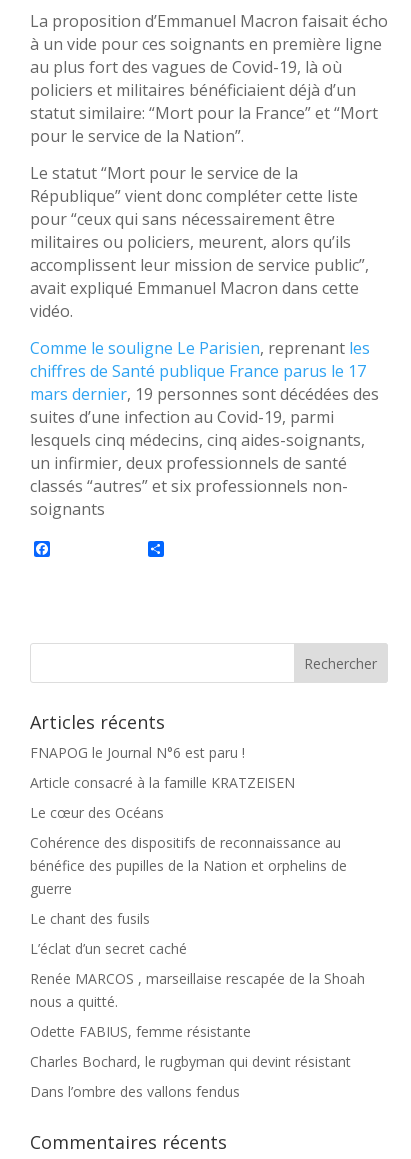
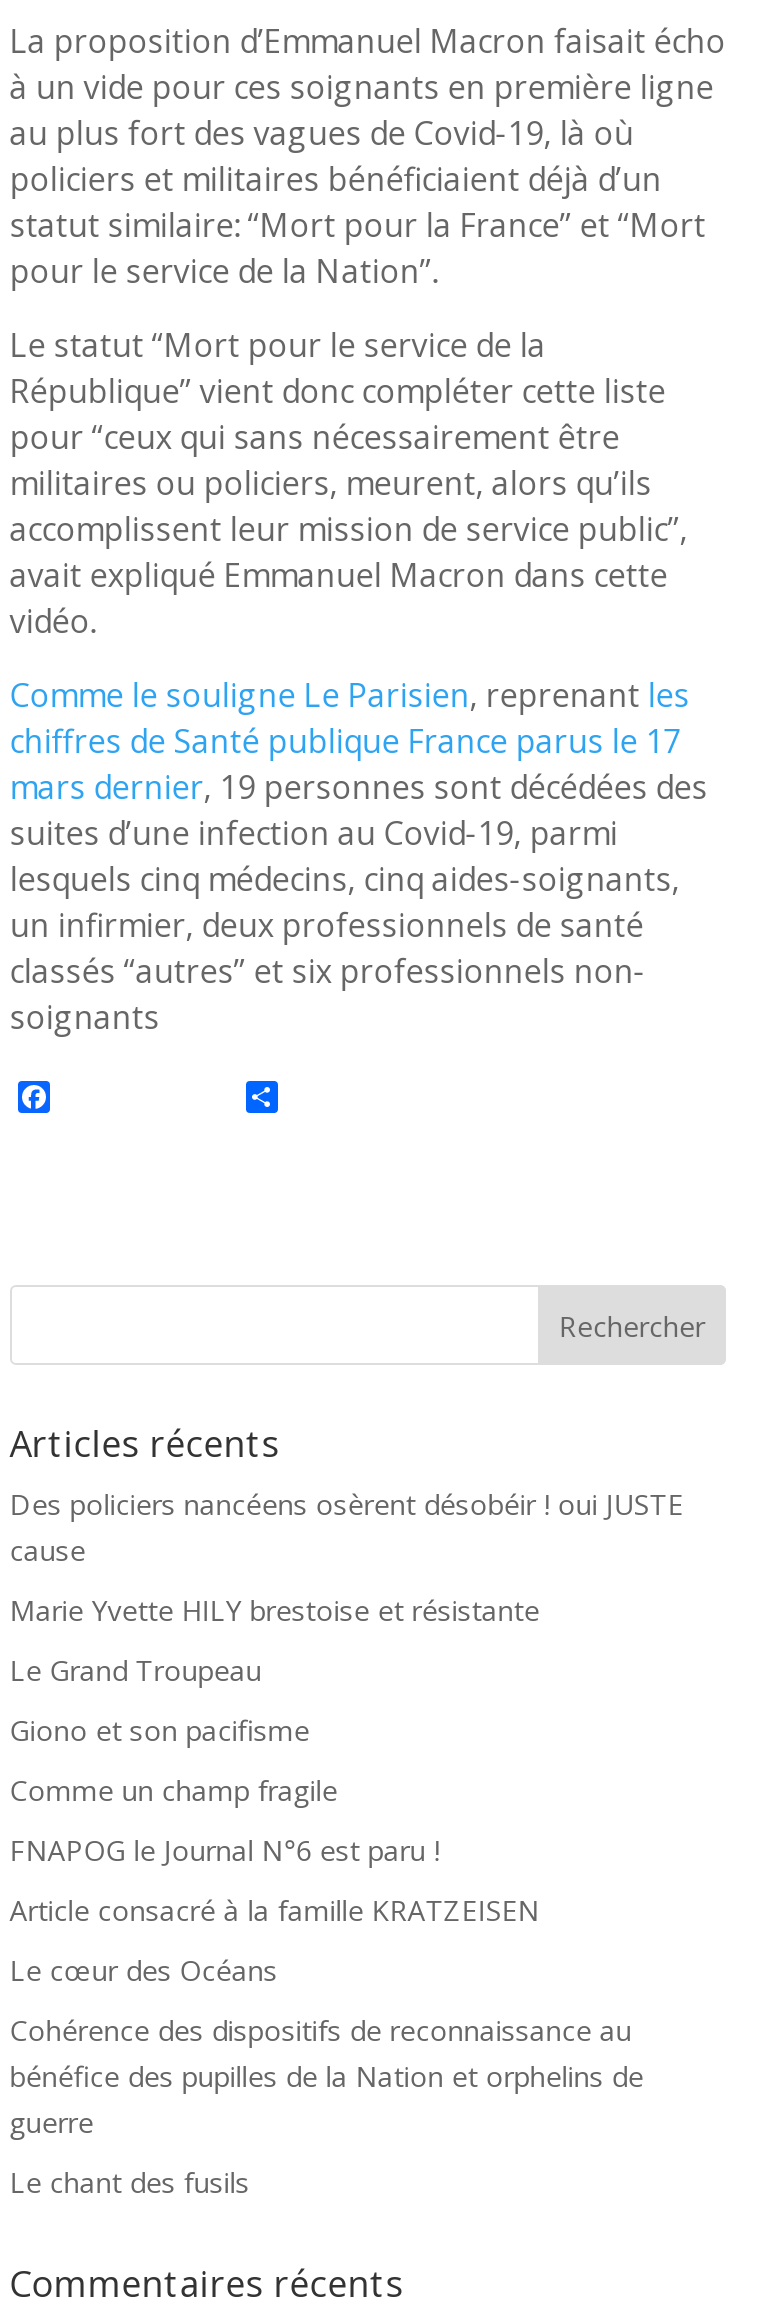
+ Des policiers nancéens osèrent désobéir ! oui JUSTE
+ cause
+ Marie Yvette HILY brestoise et résistante
+ Le Grand Troupeau
+ Giono et son pacifisme
+ Comme un champ fragile

moved down: FNAPOG le Journal N°6 est paru ! | Article consacré à la famille KRATZEISEN | Le cœur des Océans | Cohérence des dispositifs de reconnaissance au | bénéfice des pupilles de la Nation et orphelins de | guerre | Le chant des fusils

- L’éclat d’un secret caché
- Renée MARCOS , marseillaise rescapée de la Shoah
- nous a quitté.
- Odette FABIUS, femme résistante
- Charles Bochard, le rugbyman qui devint résistant
- Dans l’ombre des vallons fendus
